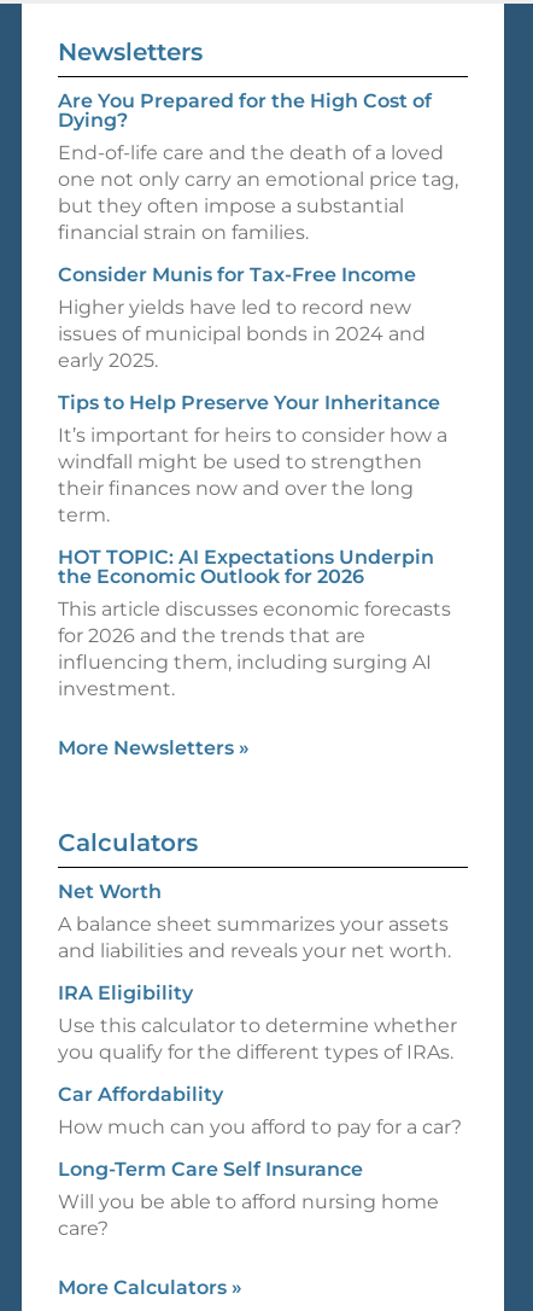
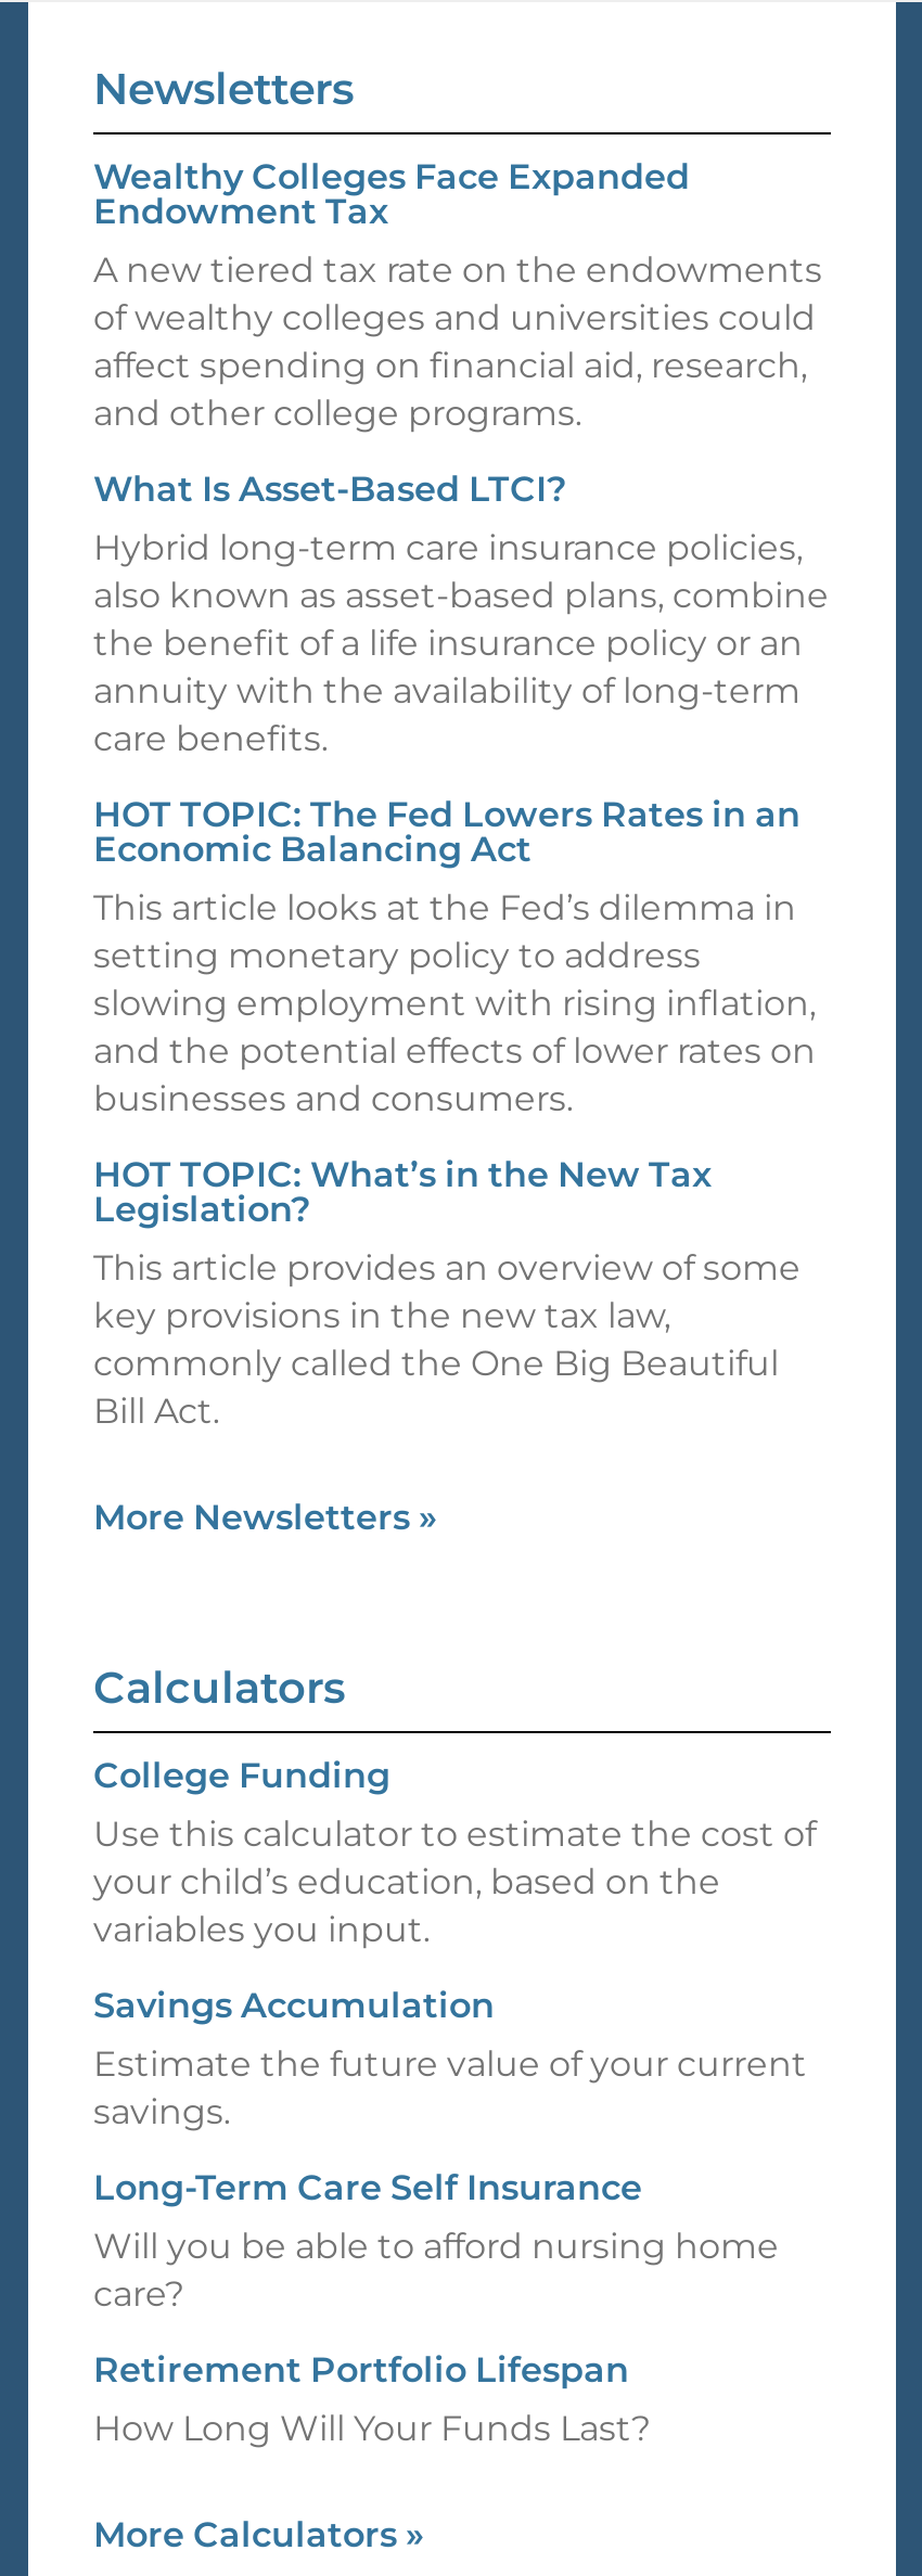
- Are You Prepared for the High Cost of
- Dying?
- End-of-life care and the death of a loved
- one not only carry an emotional price tag,
- but they often impose a substantial
- financial strain on families.
+ Wealthy Colleges Face Expanded
+ Endowment Tax
+ A new tiered tax rate on the endowments
+ of wealthy colleges and universities could
+ affect spending on financial aid, research,
+ and other college programs.

- Consider Munis for Tax-Free Income
- Higher yields have led to record new
- issues of municipal bonds in 2024 and
- early 2025.
+ What Is Asset-Based LTCI?
+ Hybrid long-term care insurance policies,
+ also known as asset-based plans, combine
+ the benefit of a life insurance policy or an
+ annuity with the availability of long-term
+ care benefits.

- Tips to Help Preserve Your Inheritance
- It’s important for heirs to consider how a
- windfall might be used to strengthen
- their finances now and over the long
- term.
+ HOT TOPIC: The Fed Lowers Rates in an
+ Economic Balancing Act
+ This article looks at the Fed’s dilemma in
+ setting monetary policy to address
+ slowing employment with rising inflation,
+ and the potential effects of lower rates on
+ businesses and consumers.

- HOT TOPIC: AI Expectations Underpin
- the Economic Outlook for 2026
- This article discusses economic forecasts
- for 2026 and the trends that are
- influencing them, including surging AI
- investment.
+ HOT TOPIC: What’s in the New Tax
+ Legislation?
+ This article provides an overview of some
+ key provisions in the new tax law,
+ commonly called the One Big Beautiful
+ Bill Act.

- Net Worth
- A balance sheet summarizes your assets
- and liabilities and reveals your net worth.
- IRA Eligibility
- Use this calculator to determine whether
- you qualify for the different types of IRAs.
- Car Affordability
- How much can you afford to pay for a car?
+ College Funding
+ Use this calculator to estimate the cost of
+ your child’s education, based on the
+ variables you input.
+ Savings Accumulation
+ Estimate the future value of your current
+ savings.

+ Retirement Portfolio Lifespan
+ How Long Will Your Funds Last?
